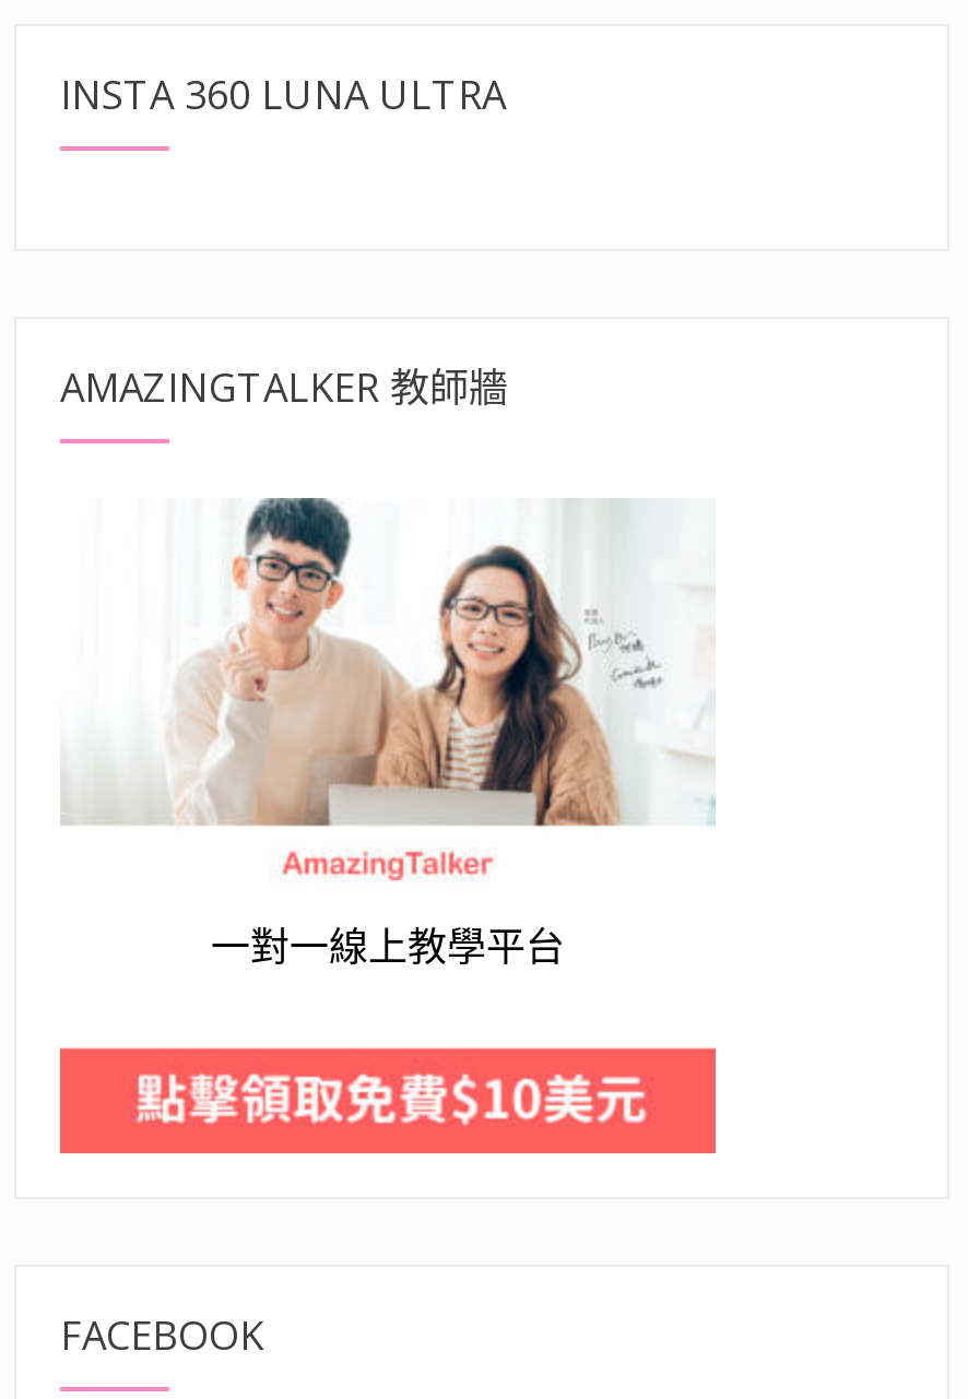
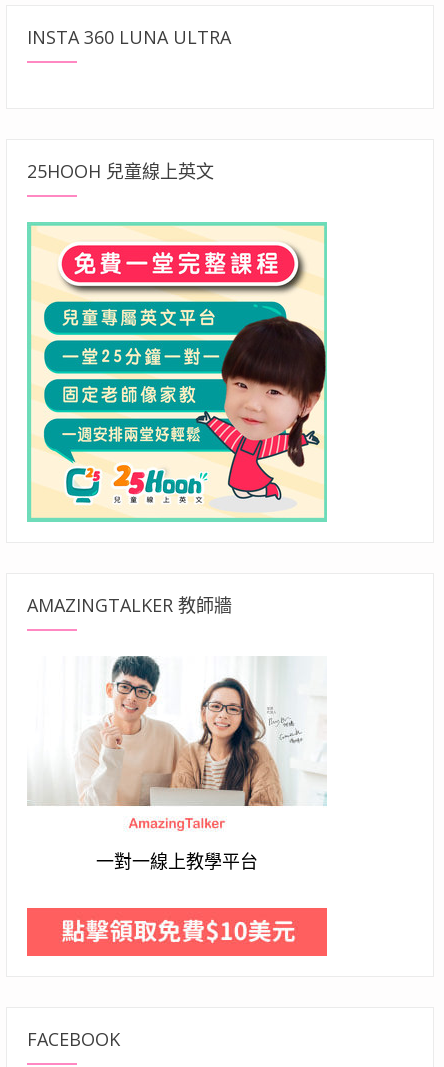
+ [image]

+ 25HOOH 兒童線上英文
